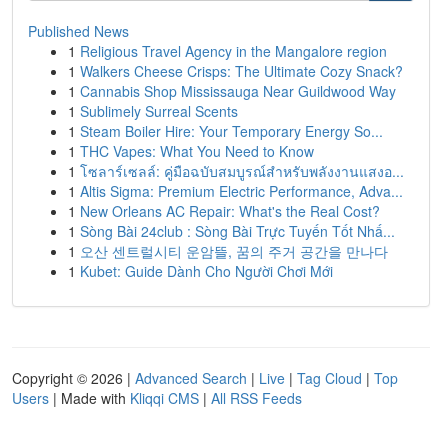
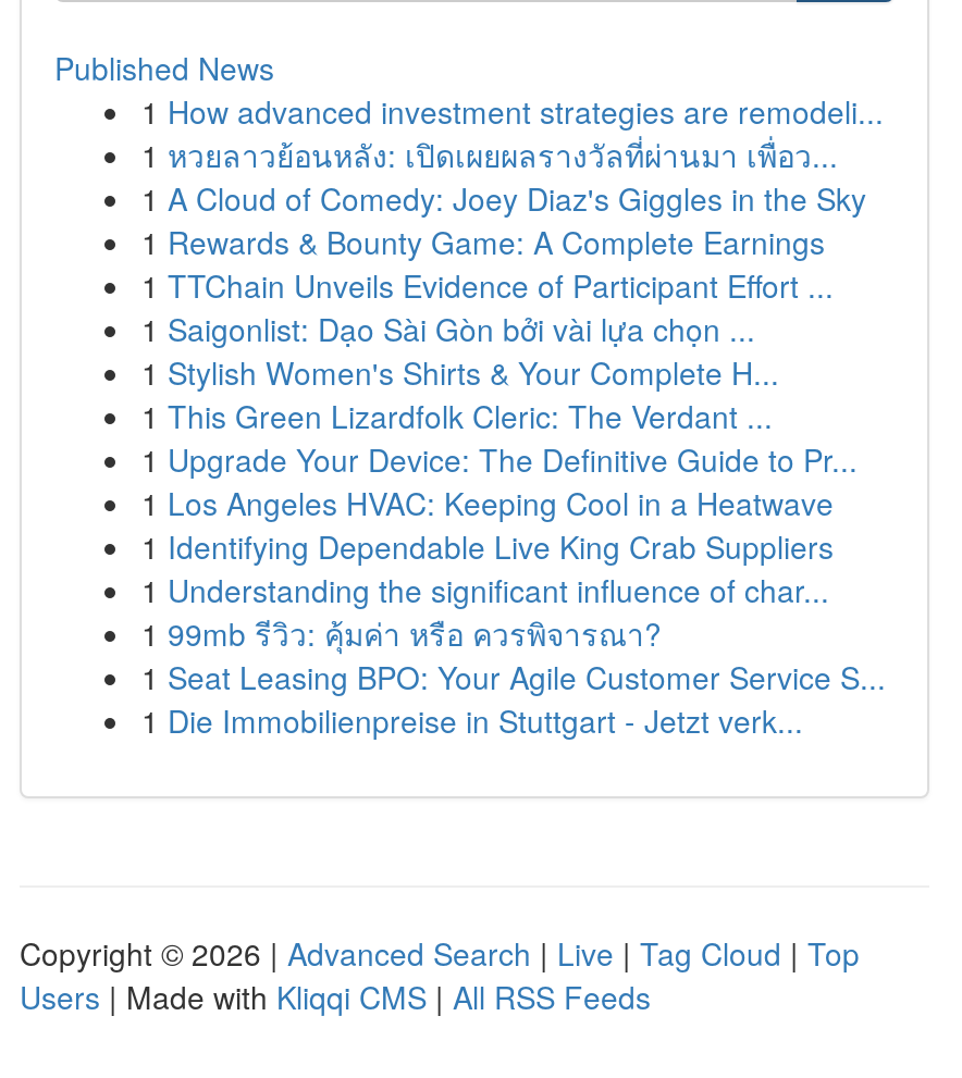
- 1 Religious Travel Agency in the Mangalore region
- 1 Walkers Cheese Crisps: The Ultimate Cozy Snack?
- 1 Cannabis Shop Mississauga Near Guildwood Way
- 1 Sublimely Surreal Scents
- 1 Steam Boiler Hire: Your Temporary Energy So...
- 1 THC Vapes: What You Need to Know
- 1 โซลาร์เซลล์: คู่มือฉบับสมบูรณ์สำหรับพลังงานแสงอ...
- 1 Altis Sigma: Premium Electric Performance, Adva...
- 1 New Orleans AC Repair: What's the Real Cost?
- 1 Sòng Bài 24club : Sòng Bài Trực Tuyến Tốt Nhấ...
- 1 오산 센트럴시티 운암뜰, 꿈의 주거 공간을 만나다
- 1 Kubet: Guide Dành Cho Người Chơi Mới
+ 1 How advanced investment strategies are remodeli...
+ 1 หวยลาวย้อนหลัง: เปิดเผยผลรางวัลที่ผ่านมา เพื่อว...
+ 1 A Cloud of Comedy: Joey Diaz's Giggles in the Sky
+ 1 Rewards & Bounty Game: A Complete Earnings
+ 1 TTChain Unveils Evidence of Participant Effort ...
+ 1 Saigonlist: Dạo Sài Gòn bởi vài lựa chọn ...
+ 1 Stylish Women's Shirts & Your Complete H...
+ 1 This Green Lizardfolk Cleric: The Verdant ...
+ 1 Upgrade Your Device: The Definitive Guide to Pr...
+ 1 Los Angeles HVAC: Keeping Cool in a Heatwave
+ 1 Identifying Dependable Live King Crab Suppliers
+ 1 Understanding the significant influence of char...
+ 1 99mb รีวิว: คุ้มค่า หรือ ควรพิจารณา?
+ 1 Seat Leasing BPO: Your Agile Customer Service S...
+ 1 Die Immobilienpreise in Stuttgart - Jetzt verk...
